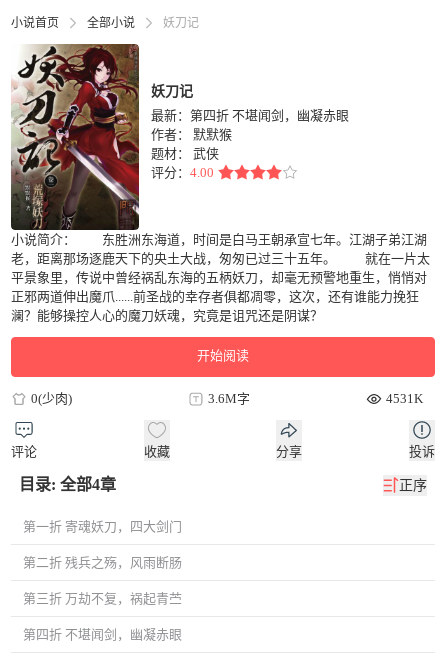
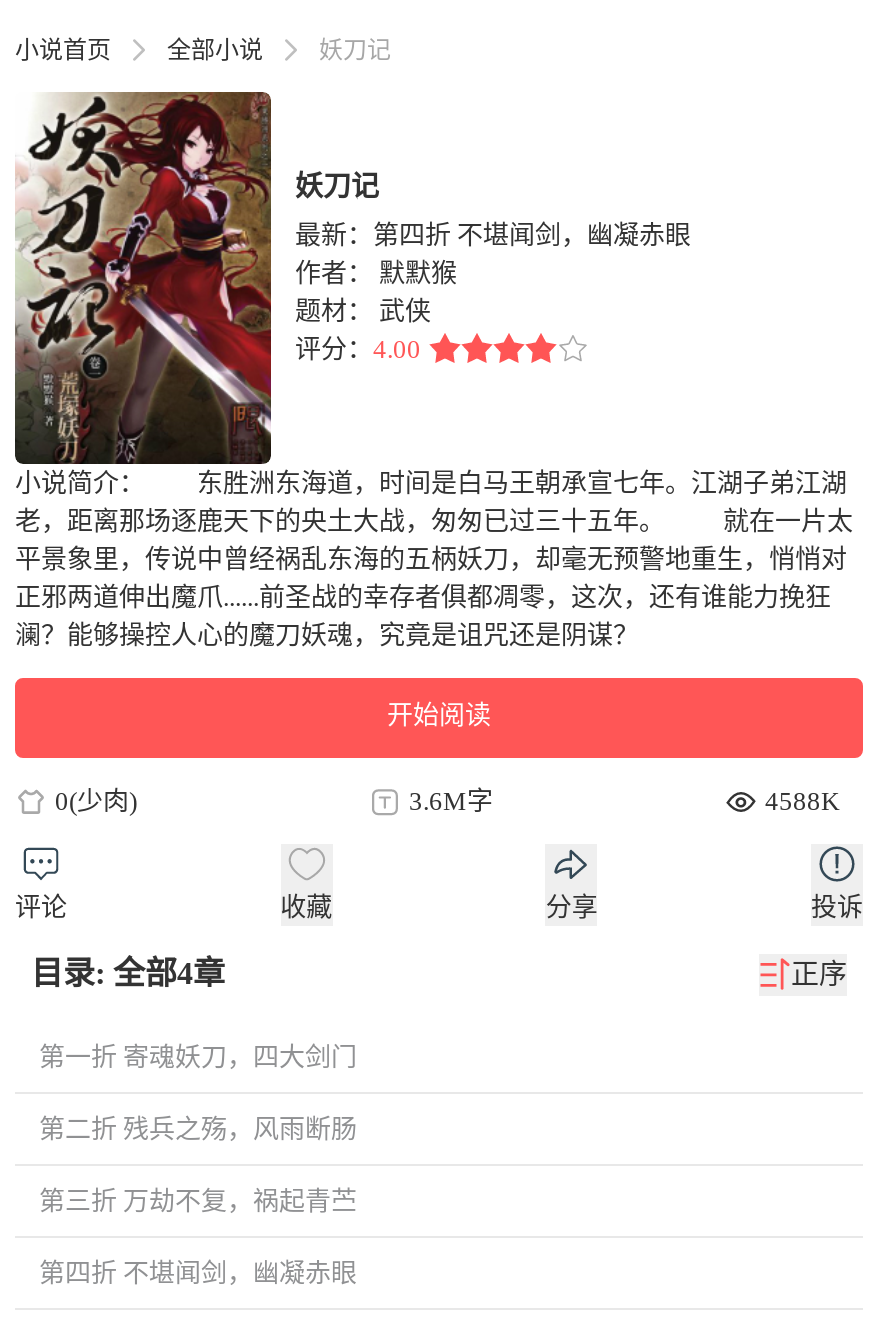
- 4531K
+ 4588K
